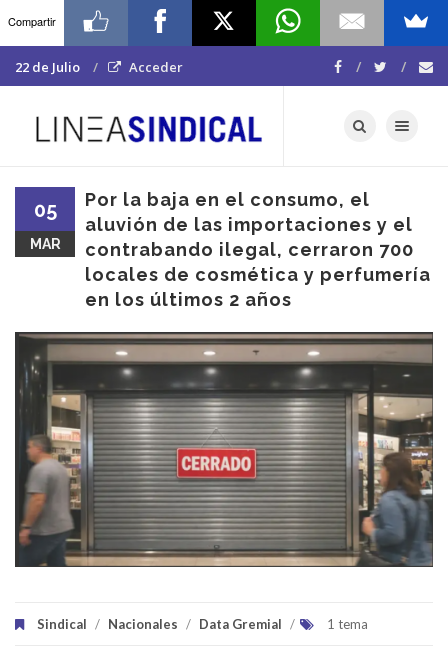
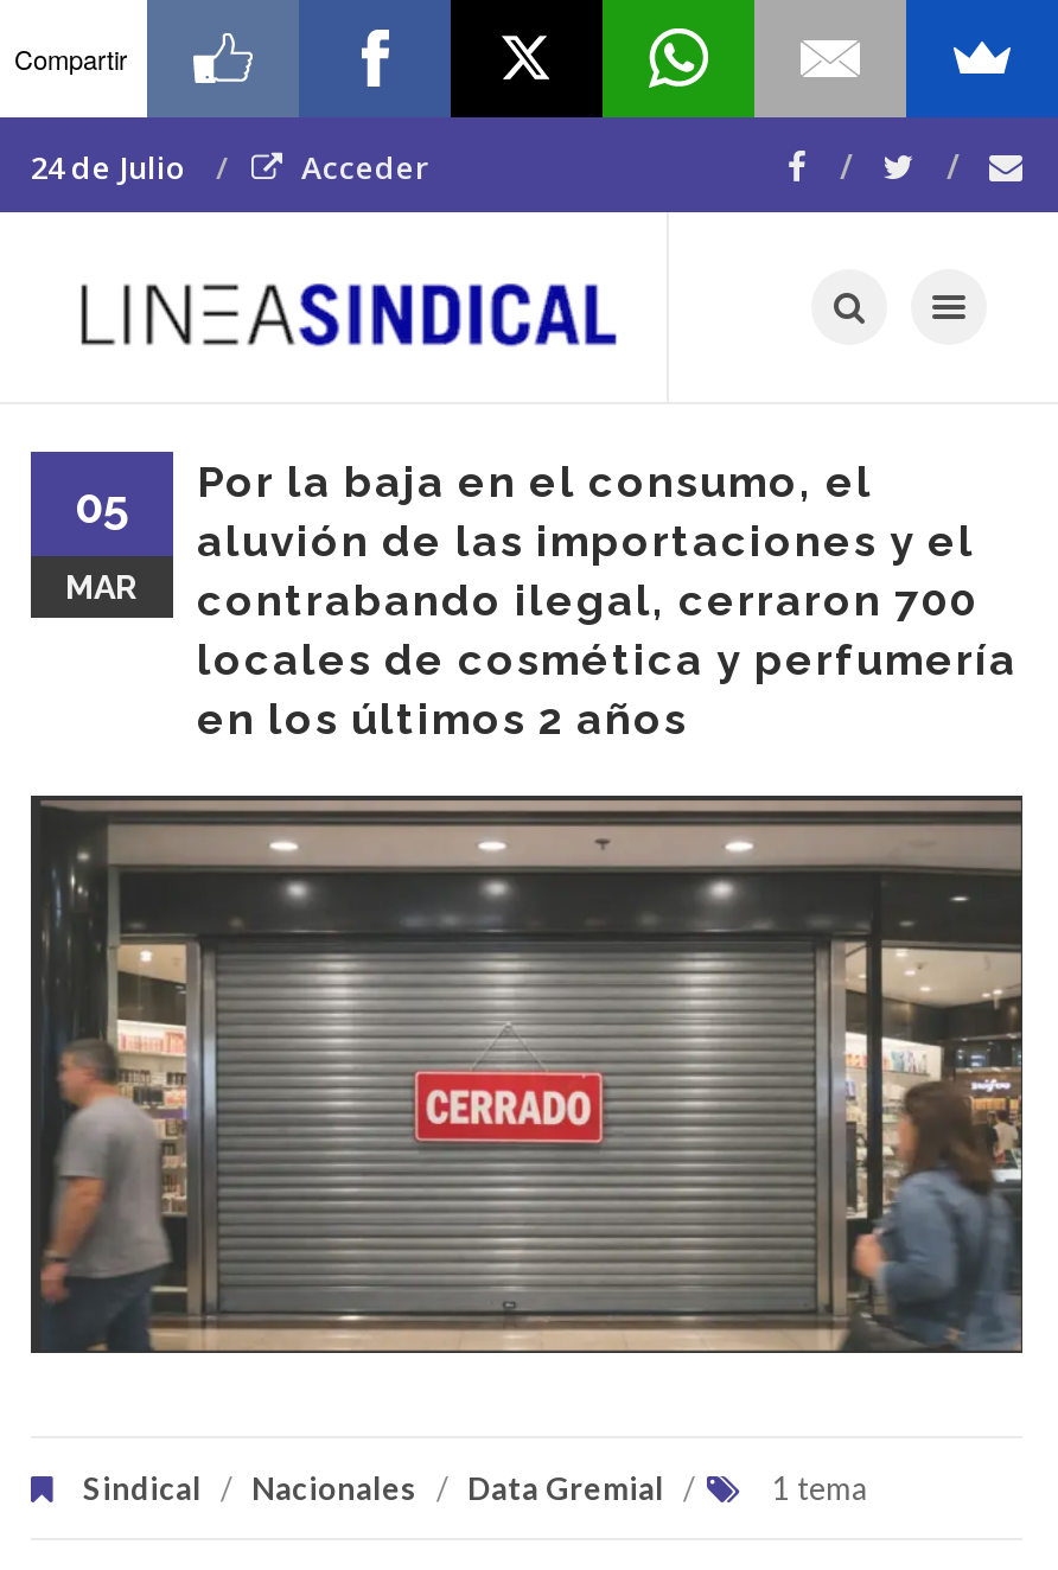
- 22 de Julio
+ 24 de Julio
